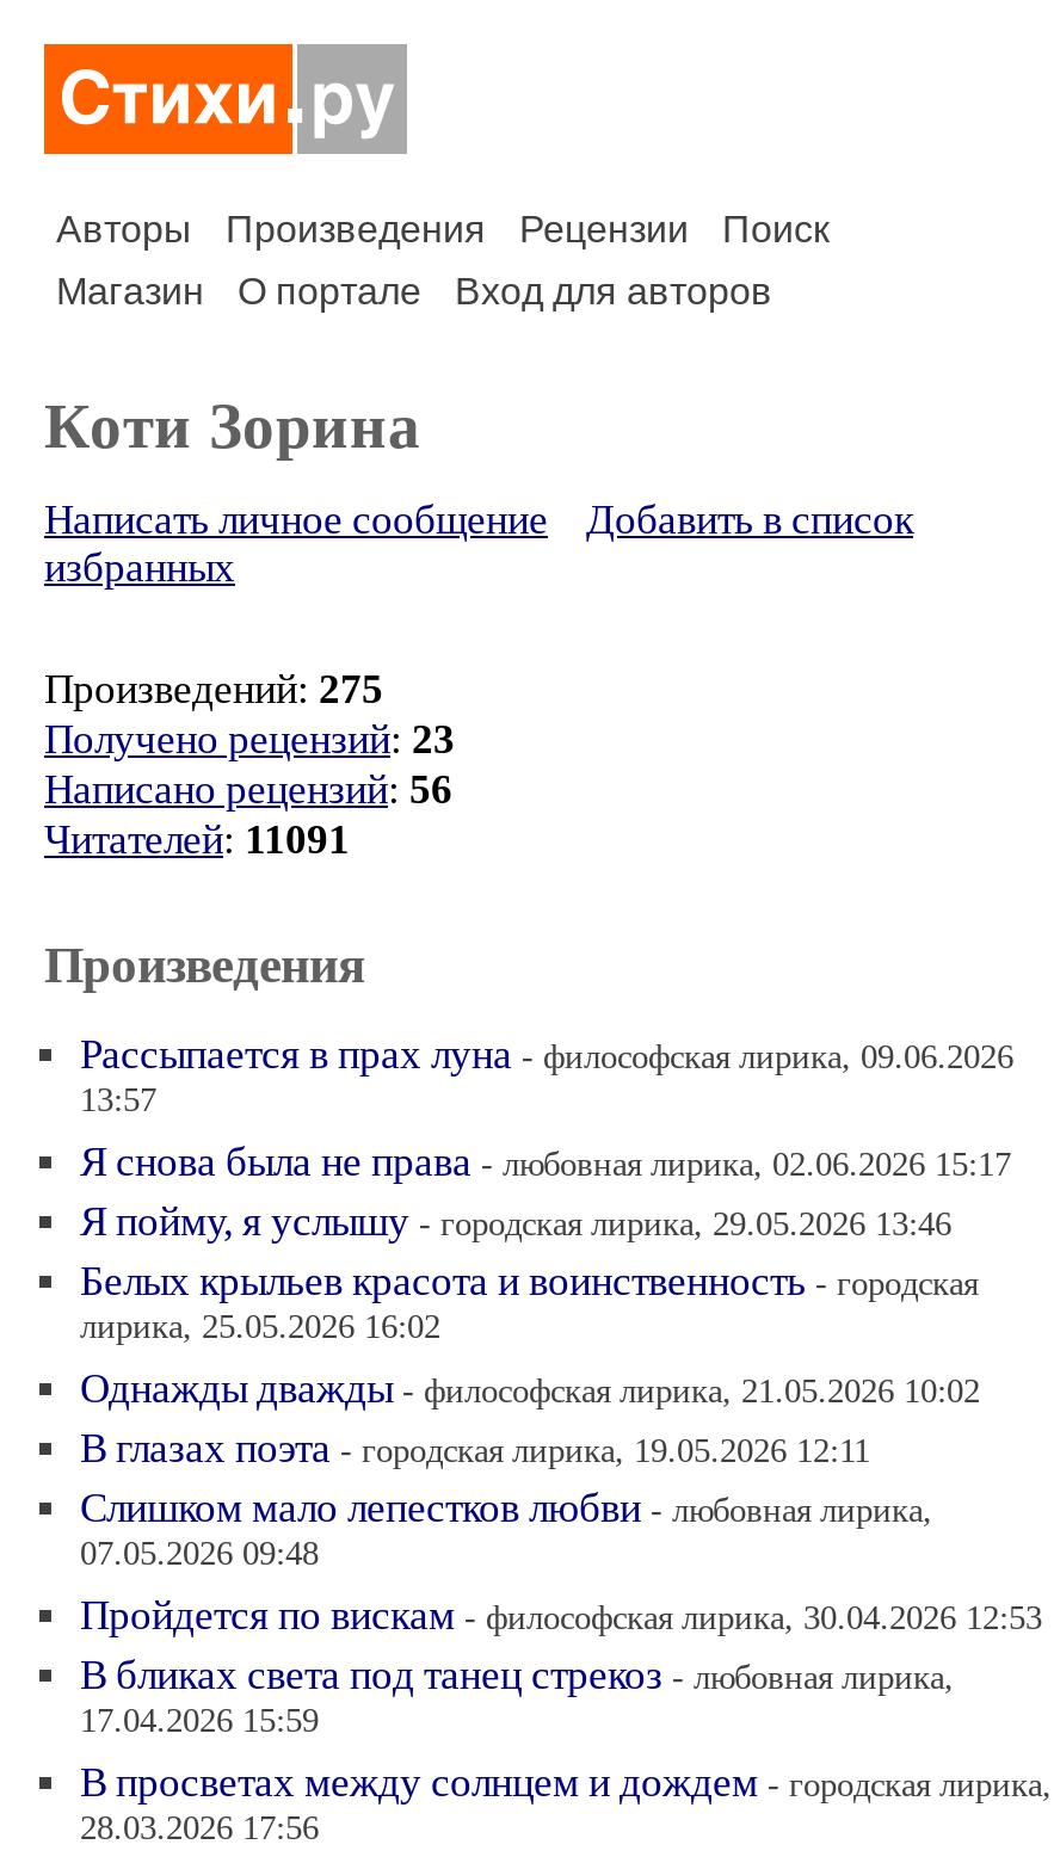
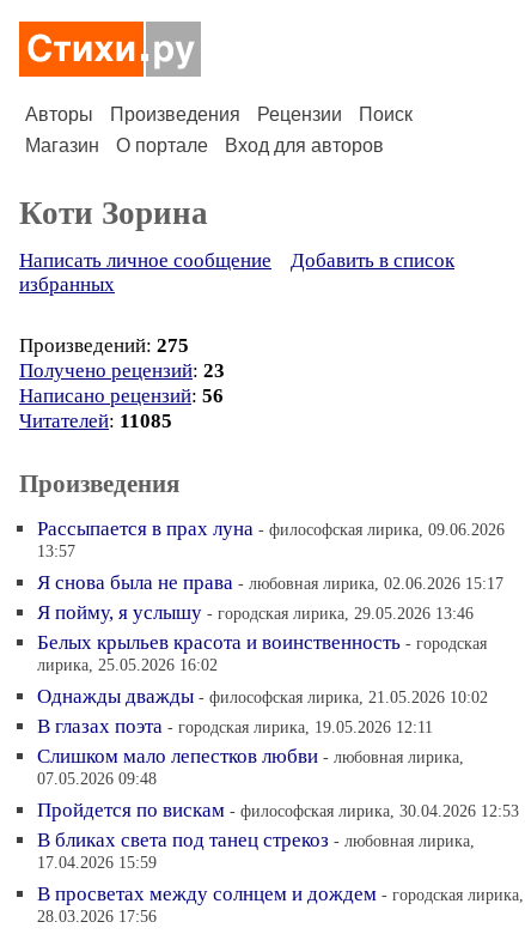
- Читателей: 11091
+ Читателей: 11085
